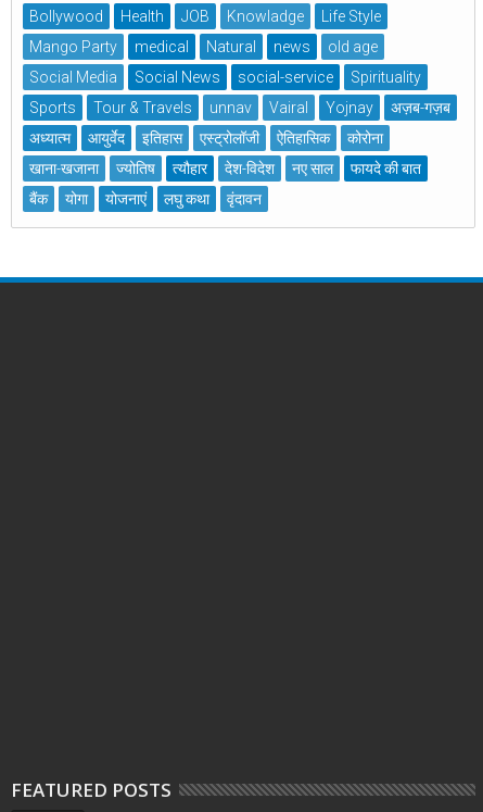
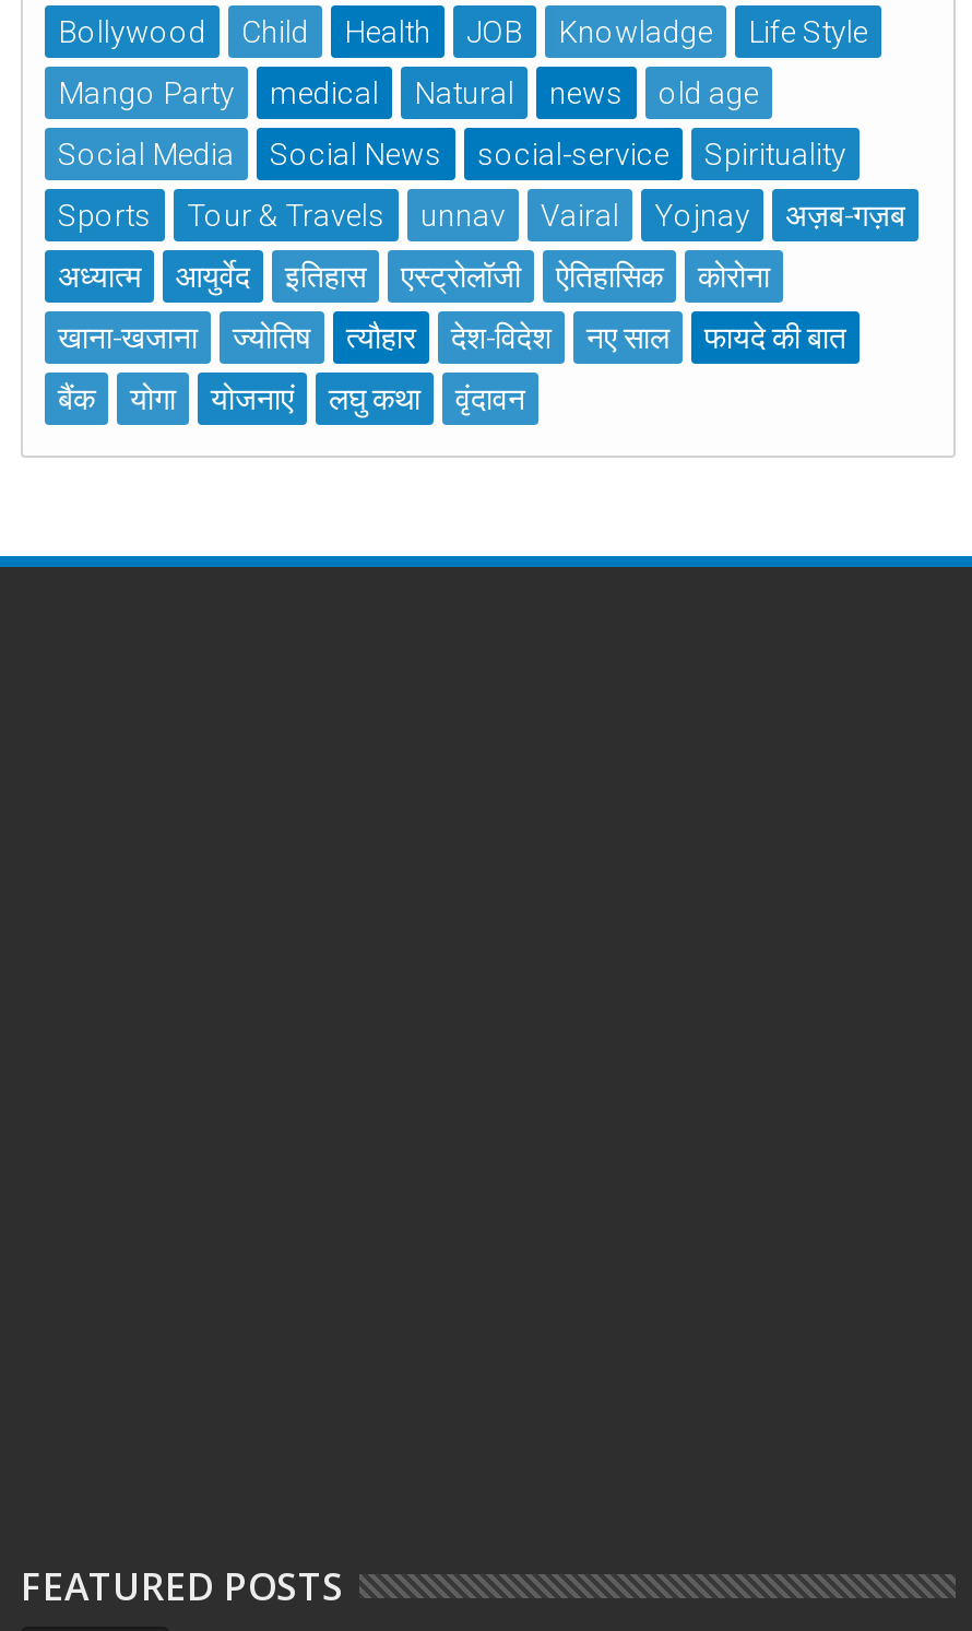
+ Child
